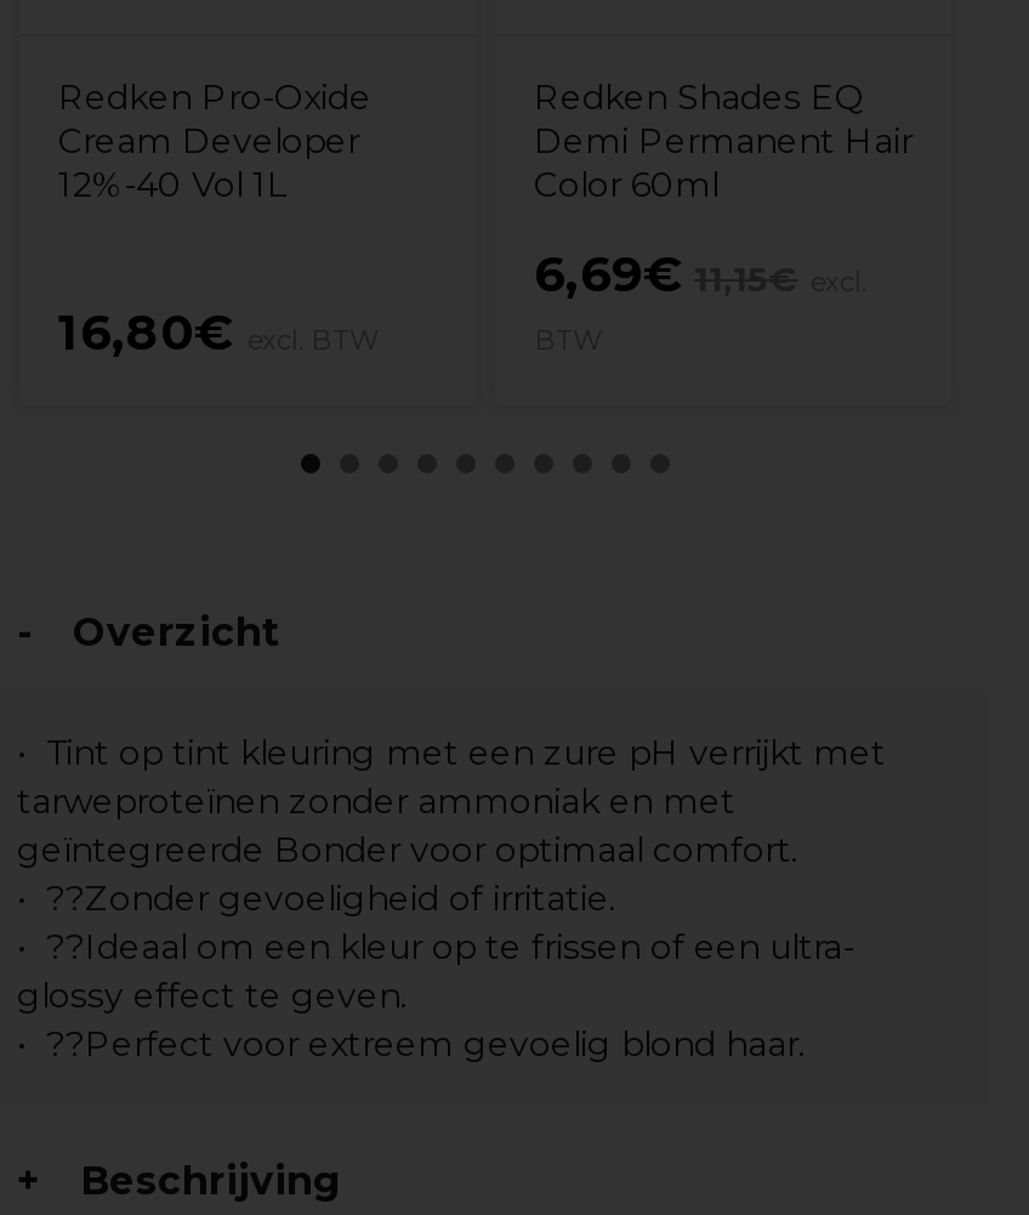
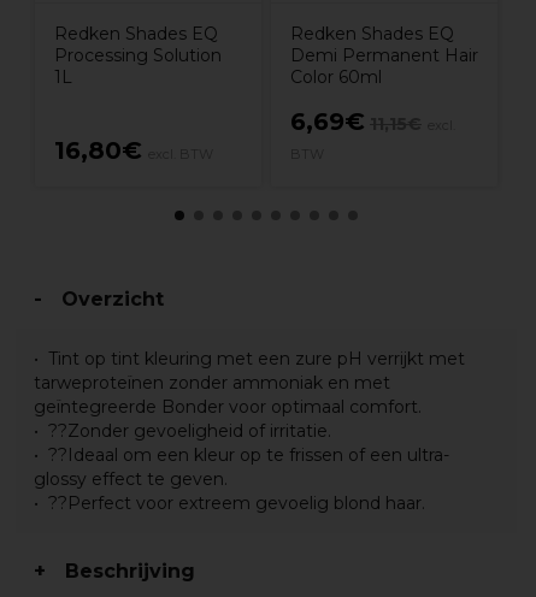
- Redken Pro-Oxide
- Cream Developer
- 12%-40 Vol 1L
+ Redken Shades EQ
+ Processing Solution
+ 1L
